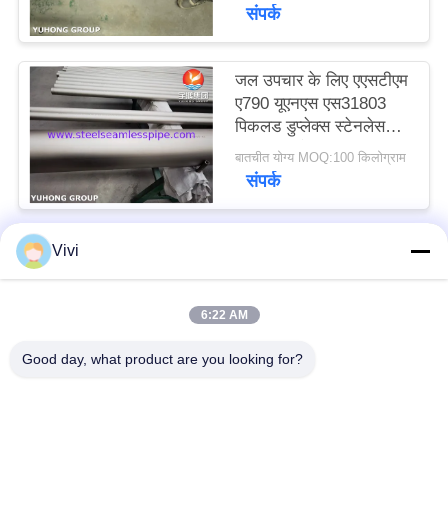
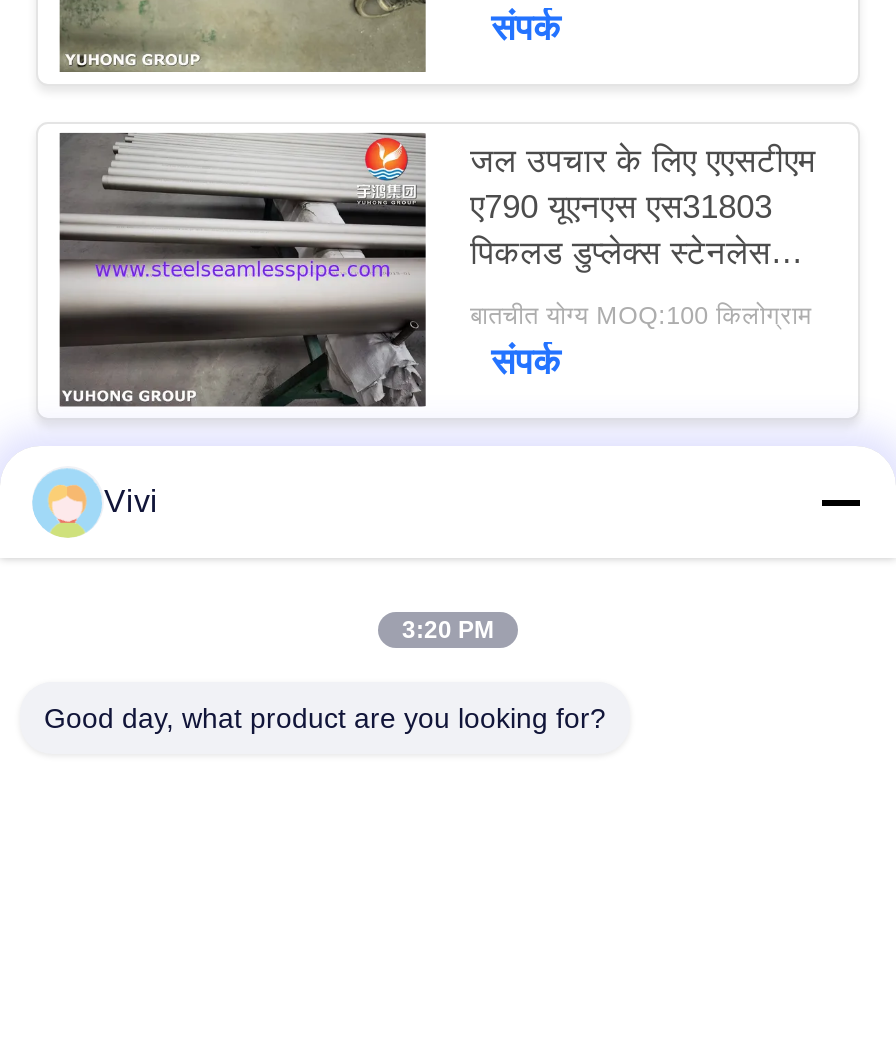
- 6:22 AM
+ 3:20 PM
